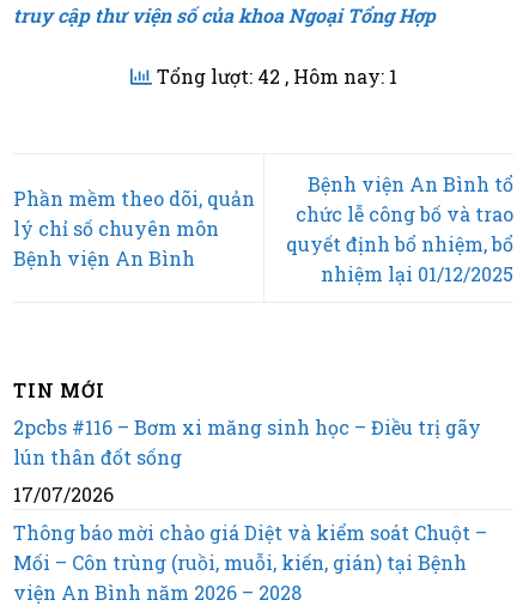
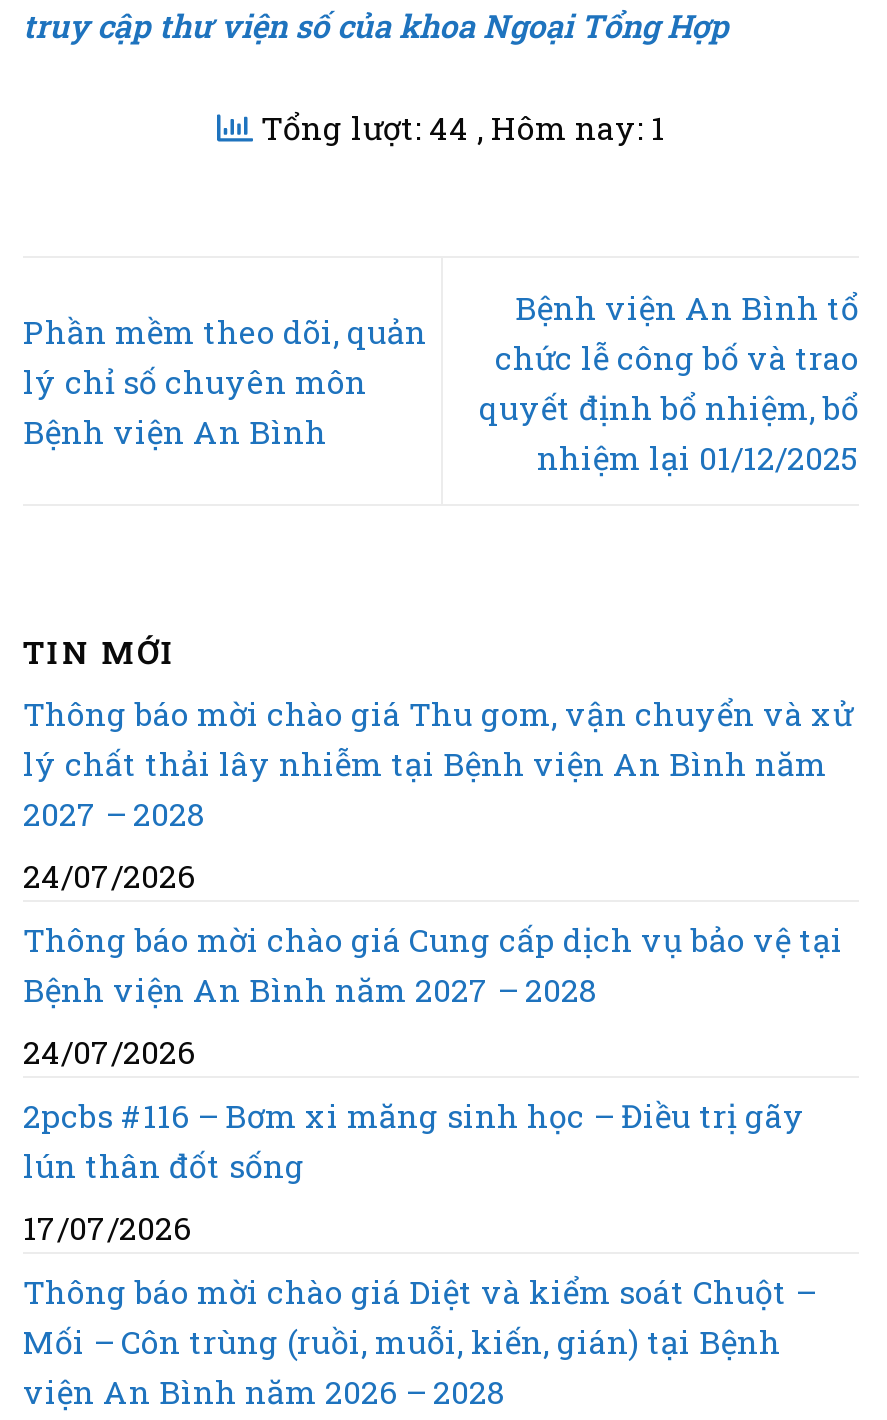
- Tổng lượt: 42, Hôm nay: 1
+ Tổng lượt: 44, Hôm nay: 1

+ Thông báo mời chào giá Thu gom, vận chuyển và xử
+ lý chất thải lây nhiễm tại Bệnh viện An Bình năm
+ 2027 – 2028
+ 24/07/2026
+ Thông báo mời chào giá Cung cấp dịch vụ bảo vệ tại
+ Bệnh viện An Bình năm 2027 – 2028
+ 24/07/2026
